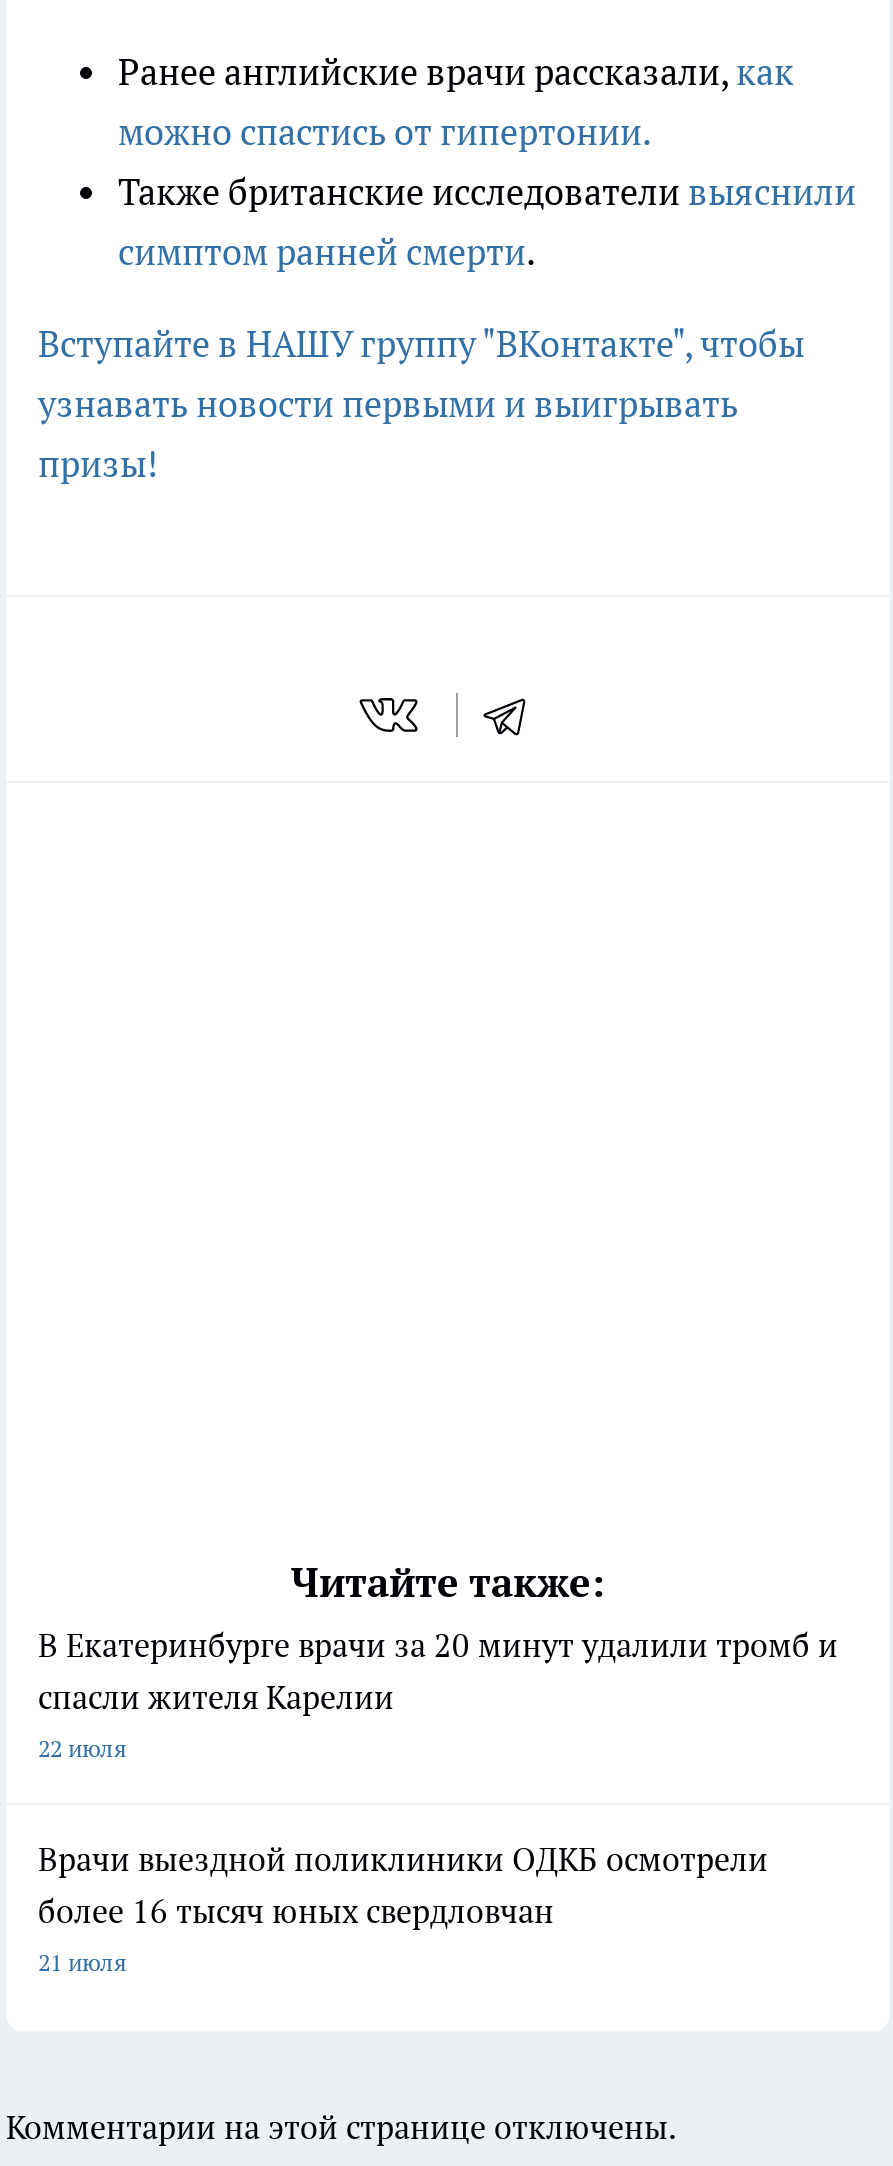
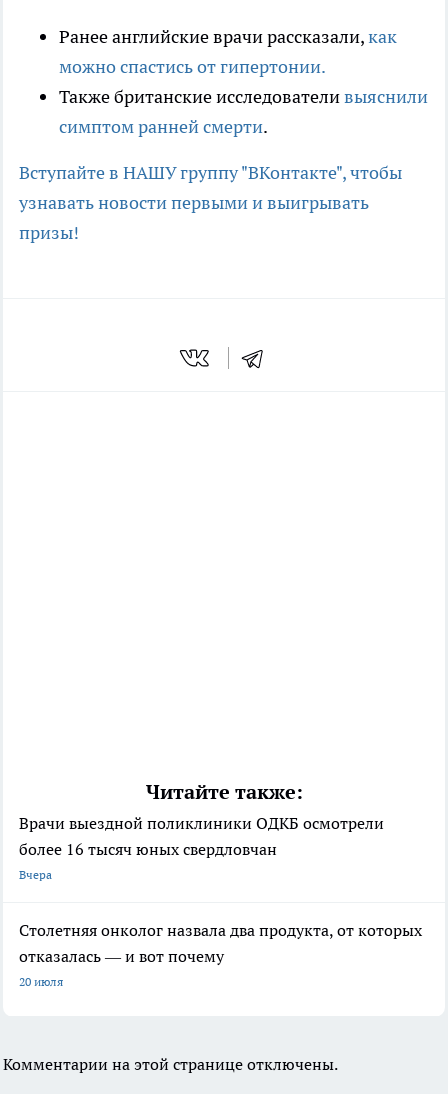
- В Екатеринбурге врачи за 20 минут удалили тромб и
- спасли жителя Карелии
- 22 июля

moved up: Врачи выездной поликлиники ОДКБ осмотрели | более 16 тысяч юных свердловчан

- 21 июля
+ Вчера
+ Столетняя онколог назвала два продукта, от которых
+ отказалась — и вот почему
+ 20 июля
